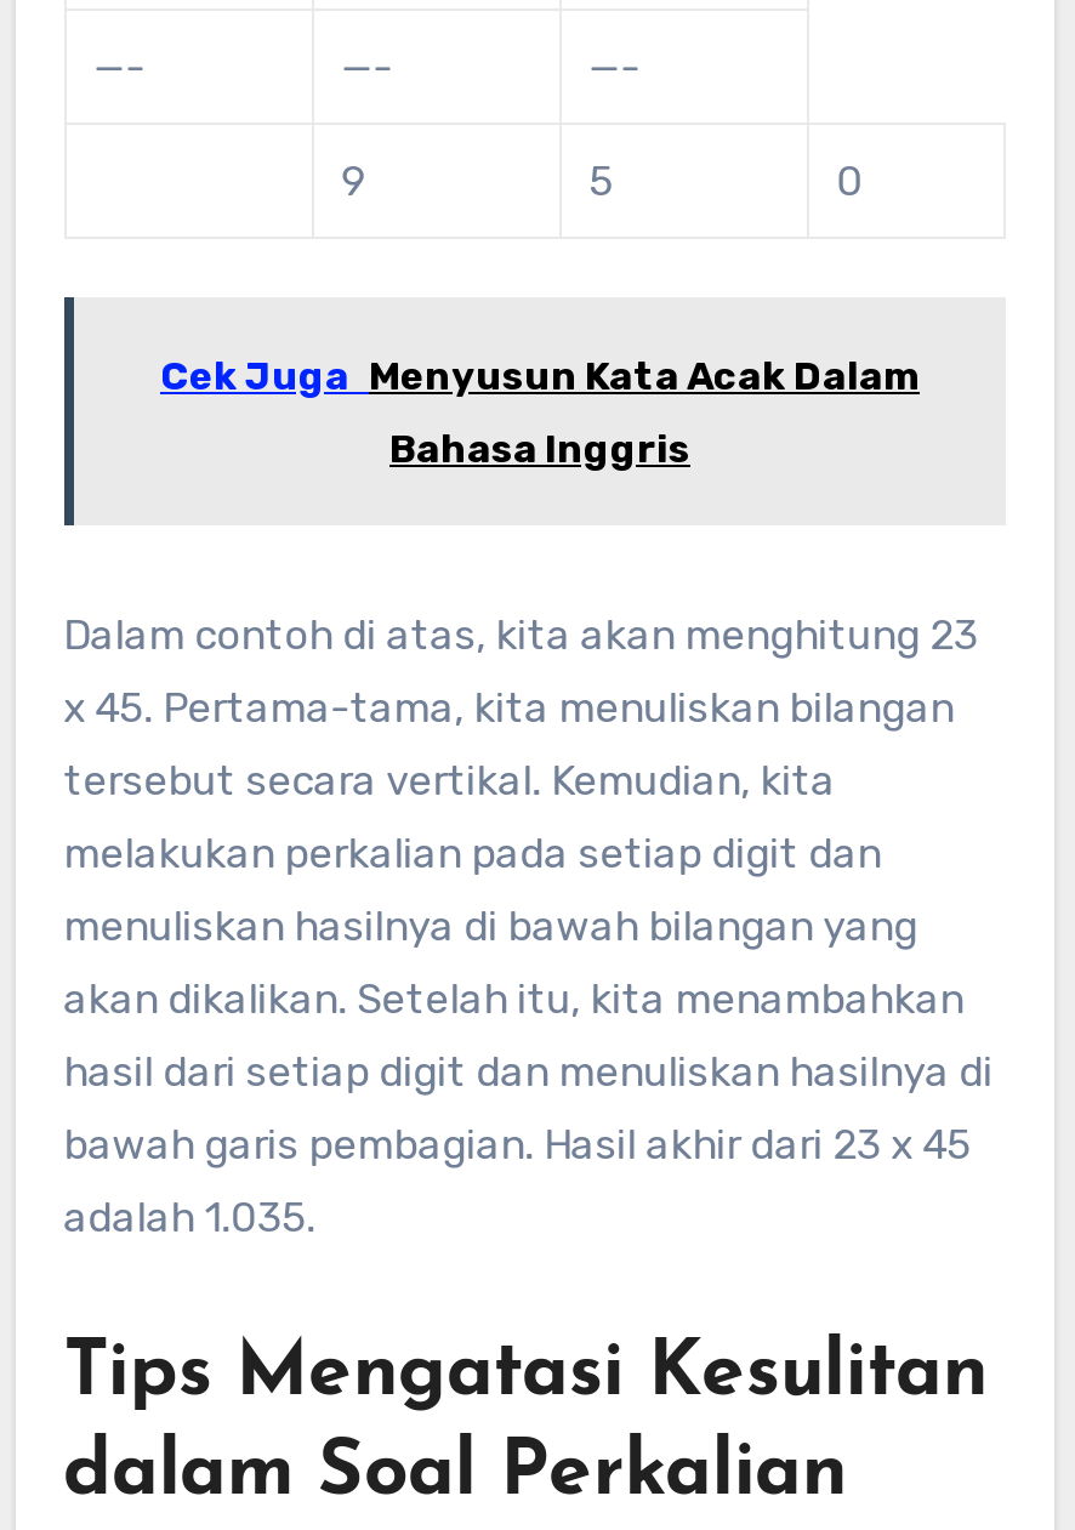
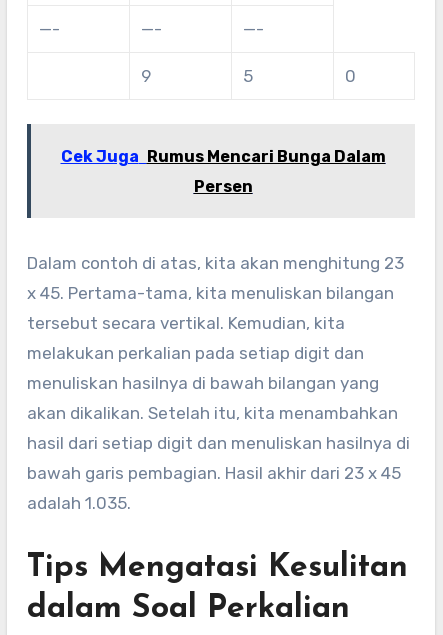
- Cek Juga Menyusun Kata Acak Dalam
+ Cek Juga Rumus Mencari Bunga Dalam

- Bahasa Inggris
+ Persen
